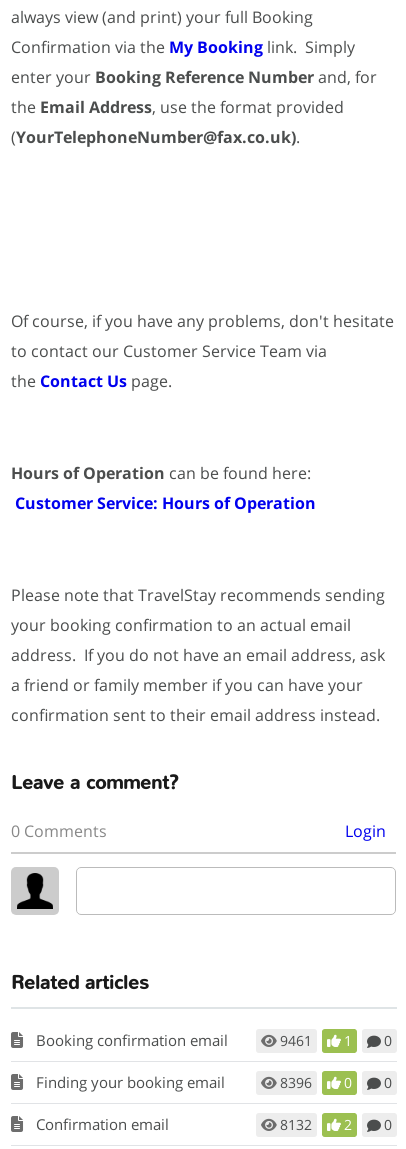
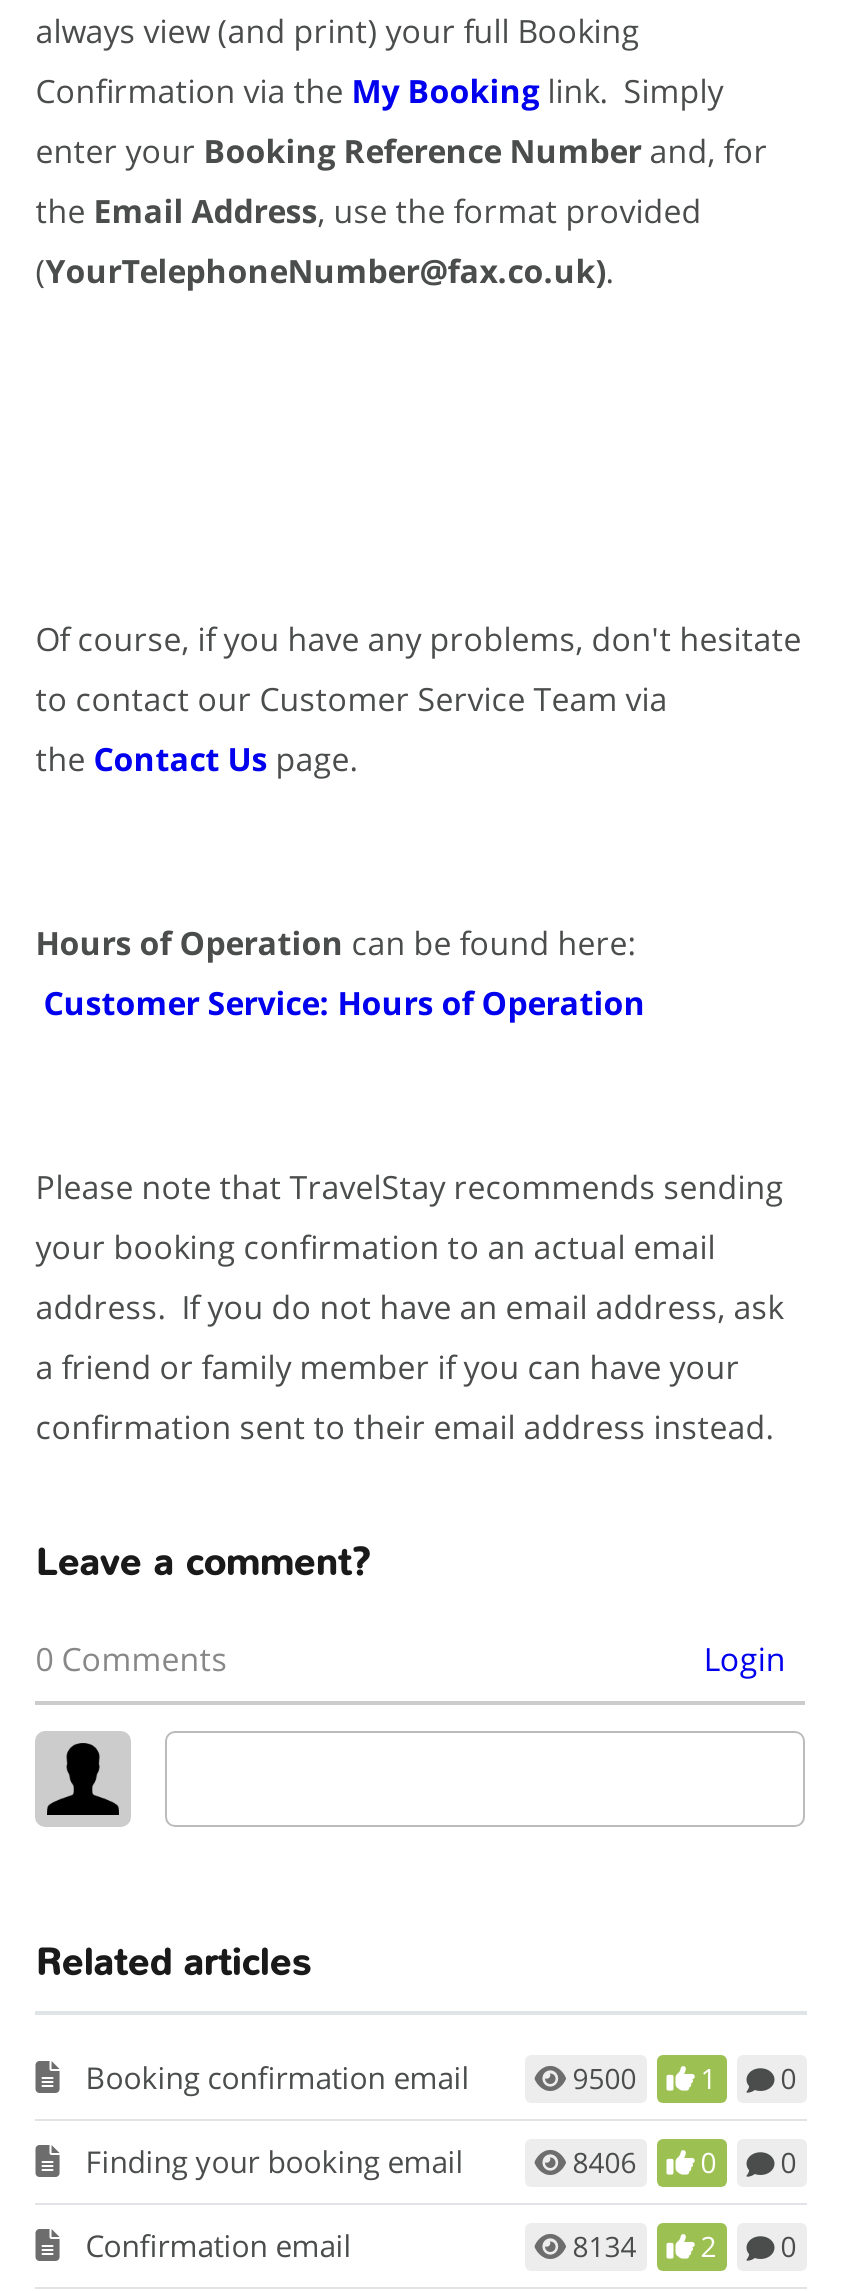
- 9461 1 0
+ 9500 1 0

- 8396 0 0
+ 8406 0 0

- 8132 2 0
+ 8134 2 0
